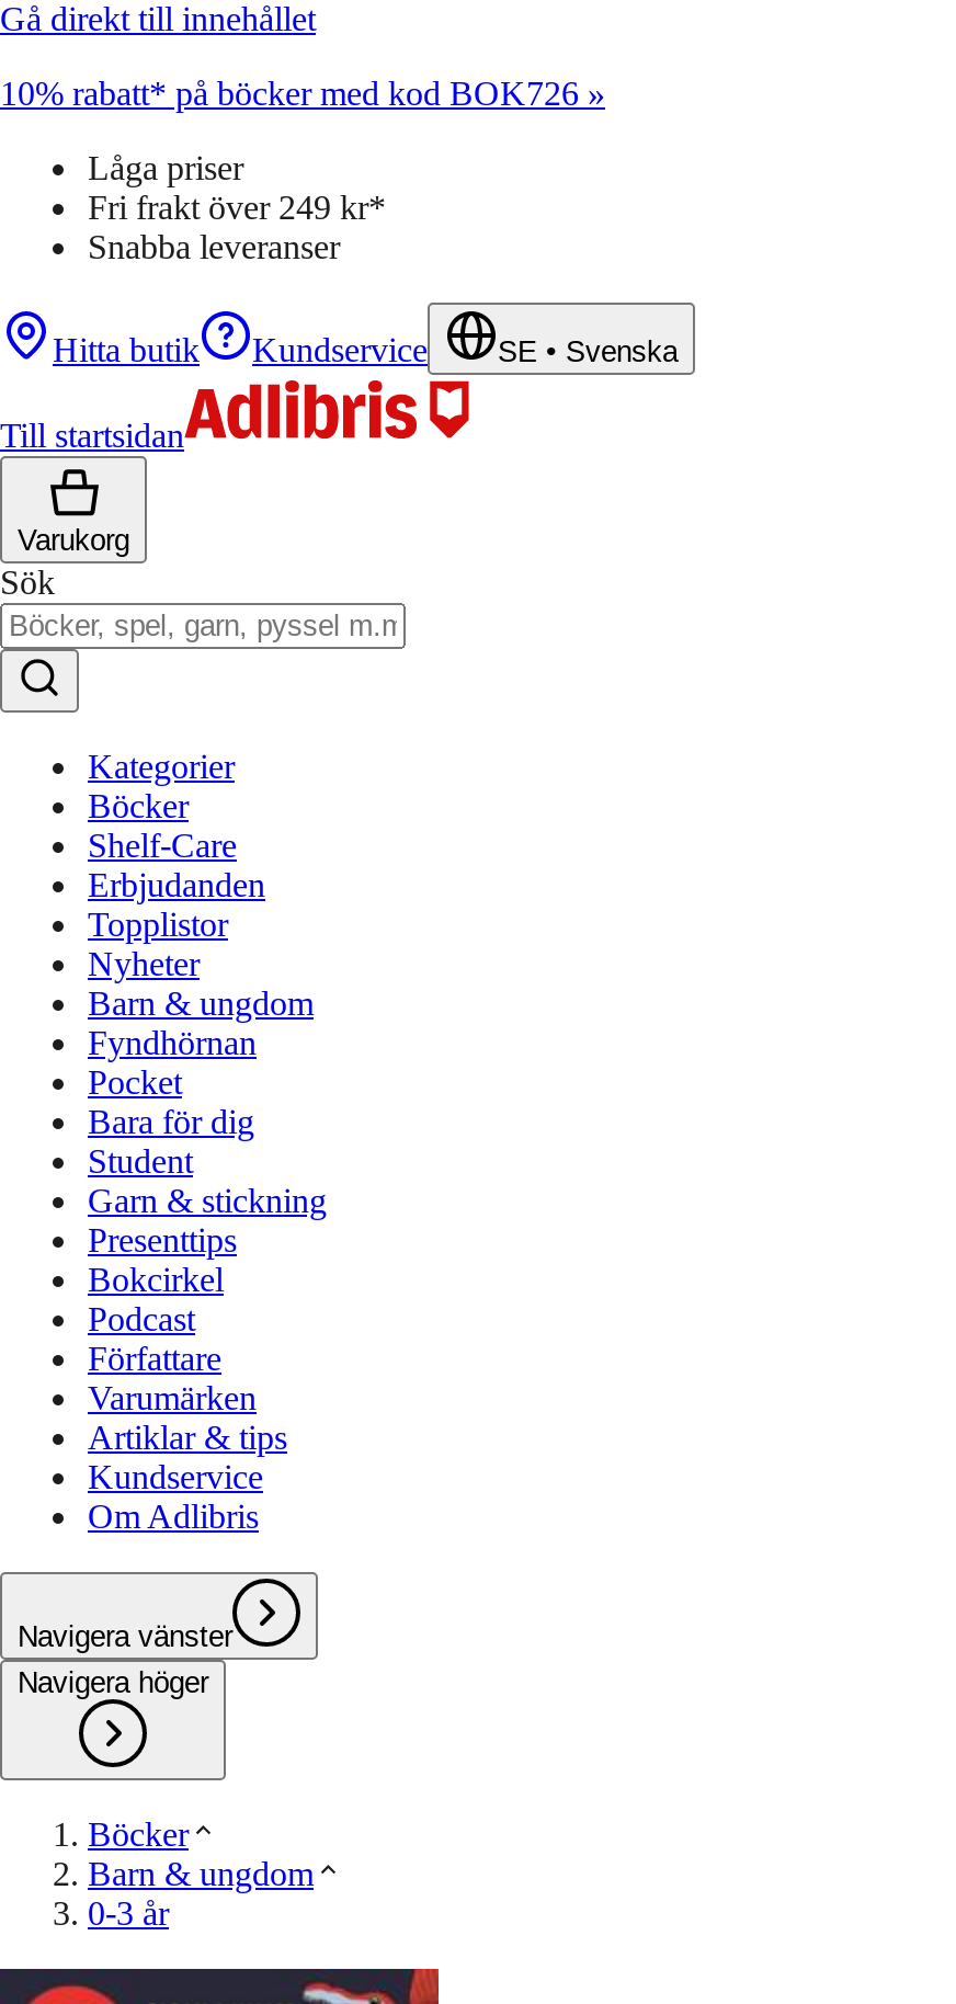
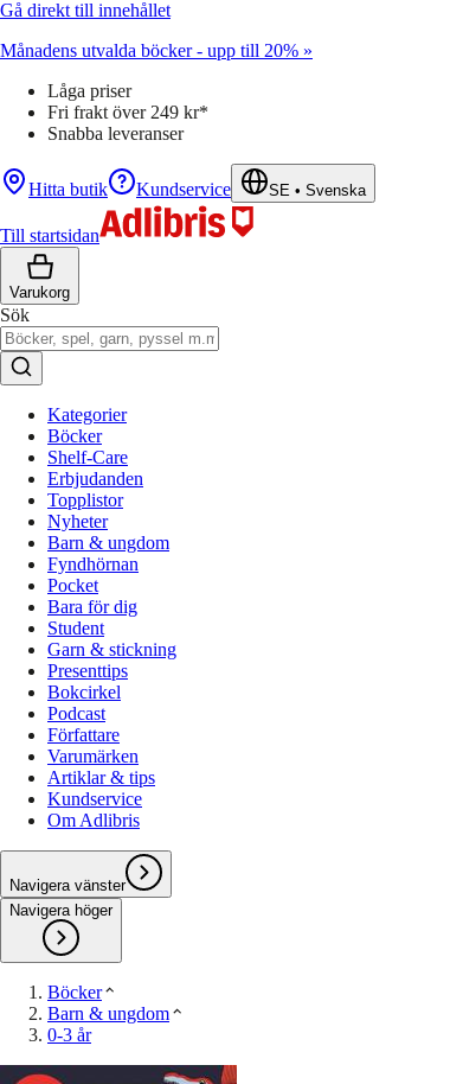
- 10% rabatt* på böcker med kod BOK726 »
+ Månadens utvalda böcker - upp till 20% »
